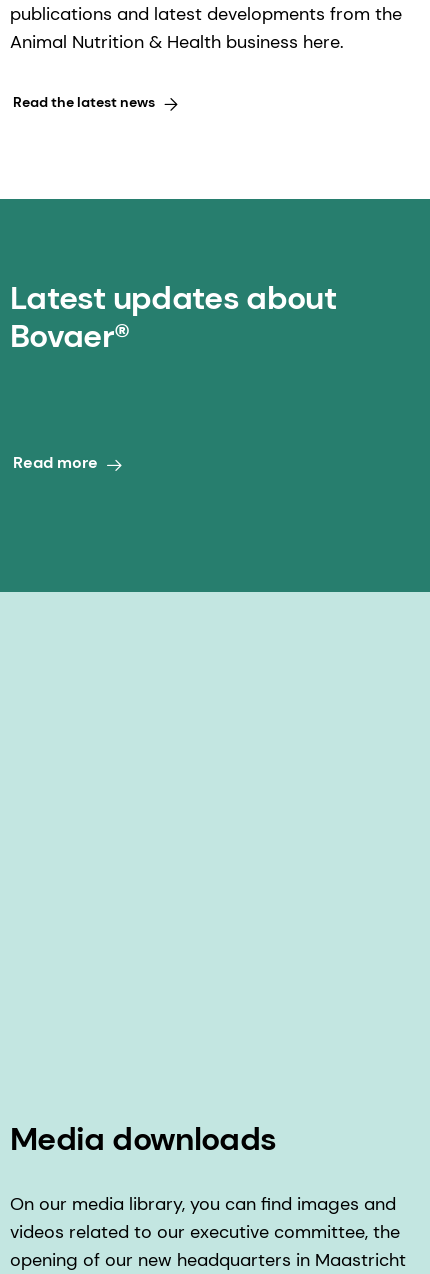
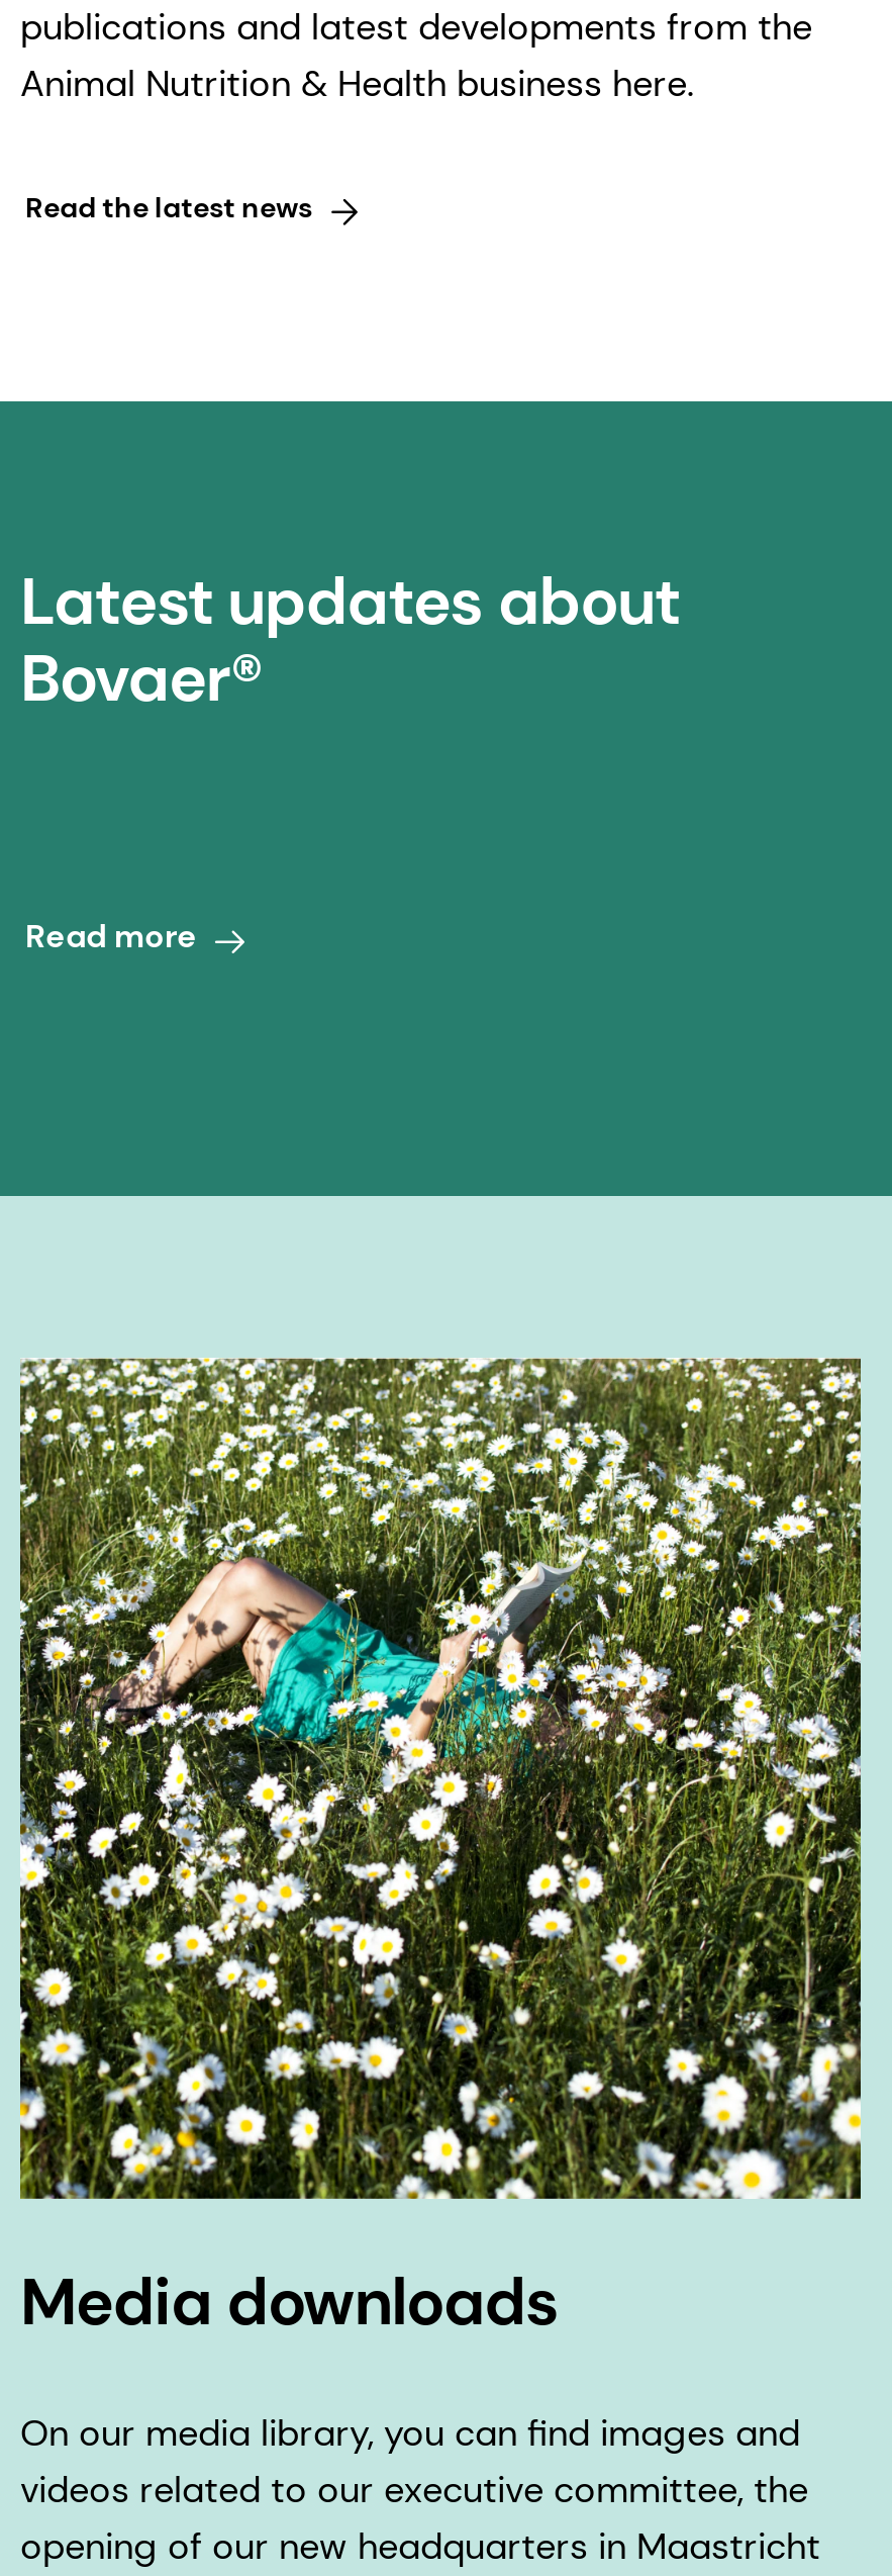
+ [image]
